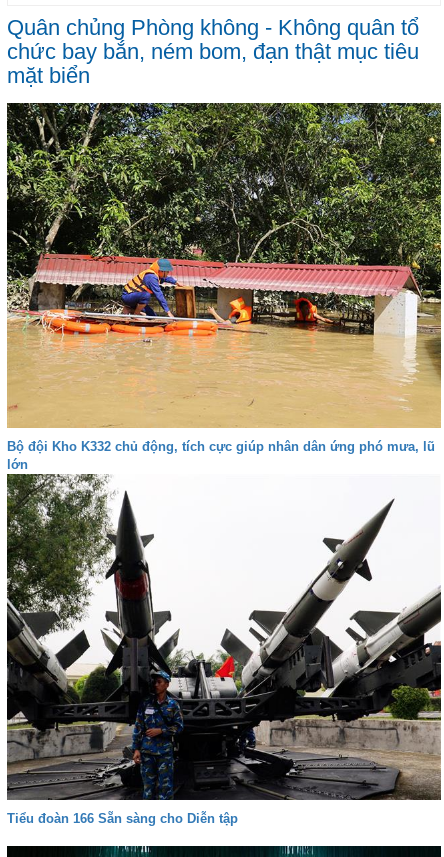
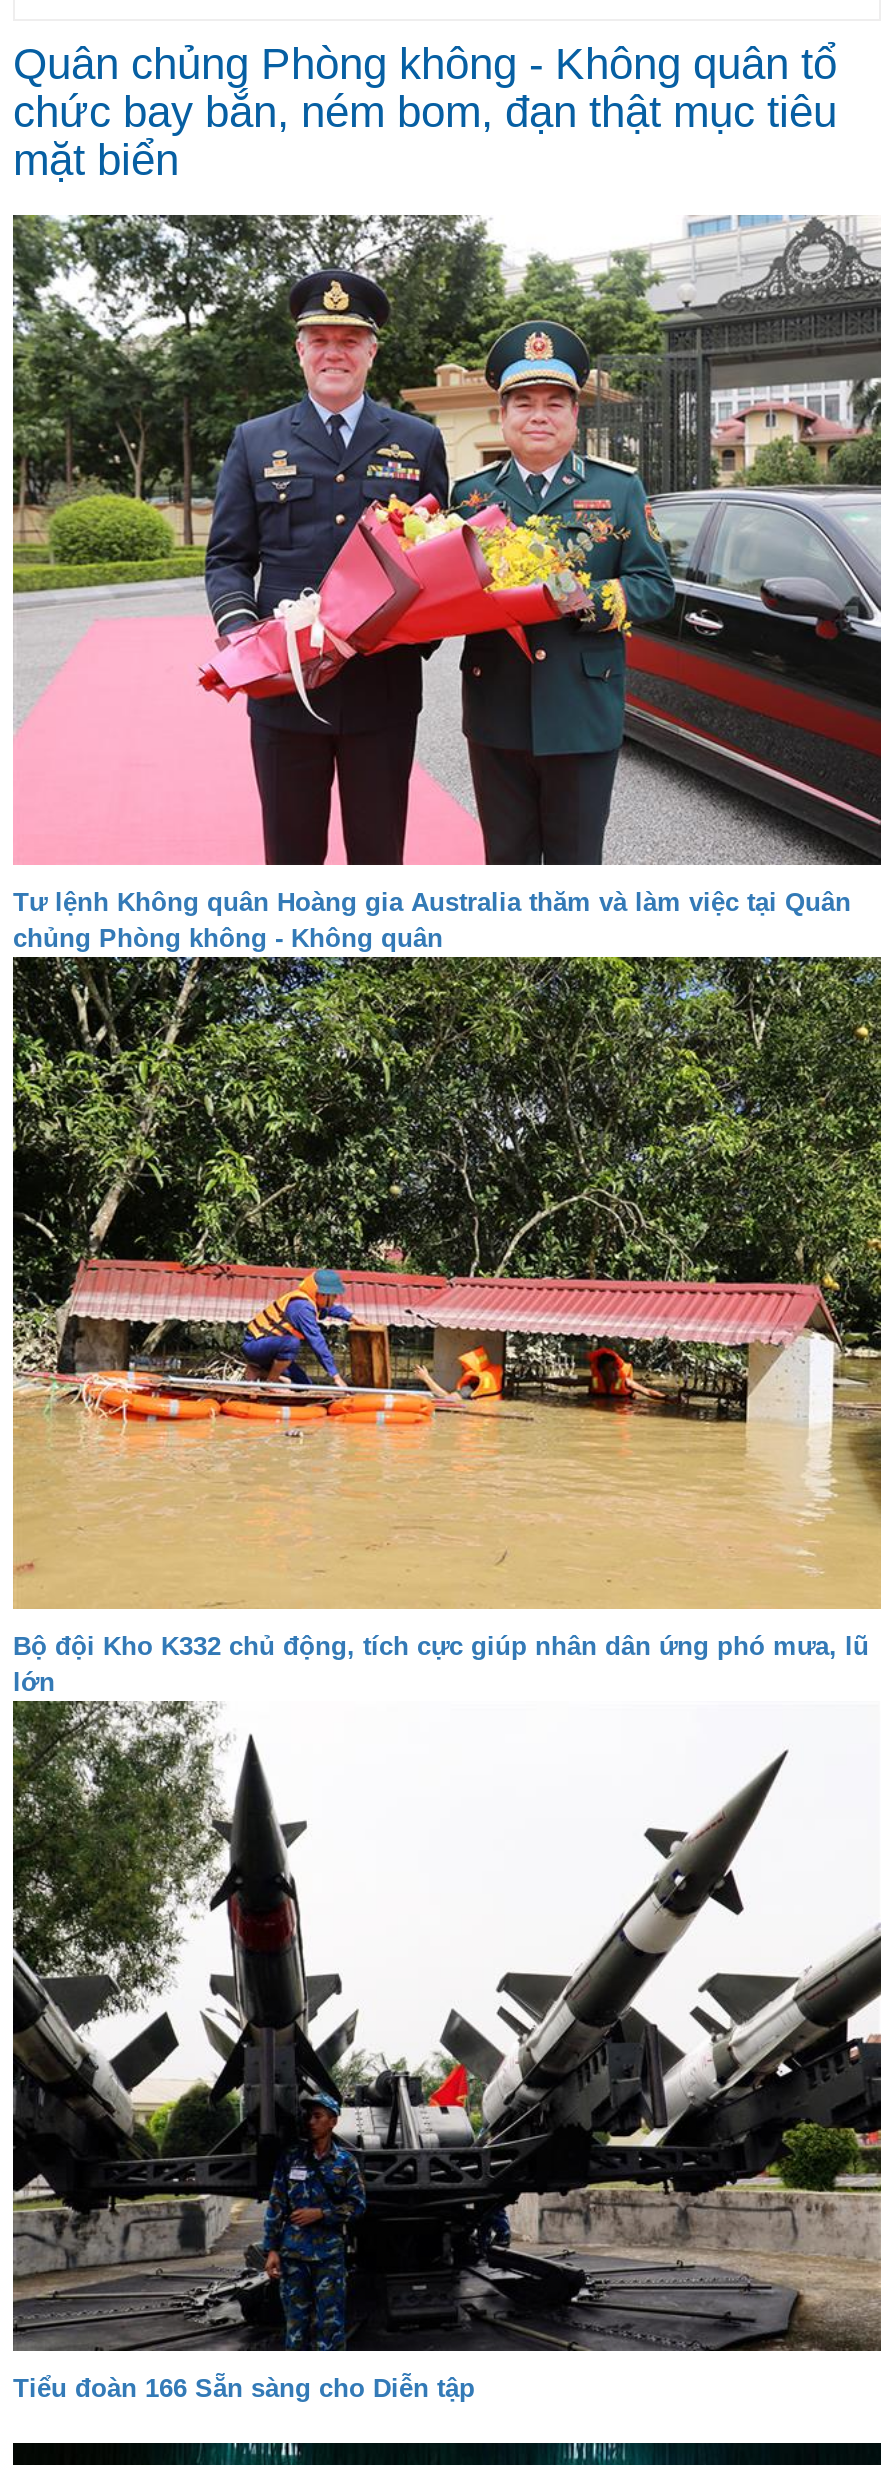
+ [image]
+ Tư lệnh Không quân Hoàng gia Australia thăm và làm việc tại Quân
+ chủng Phòng không - Không quân
